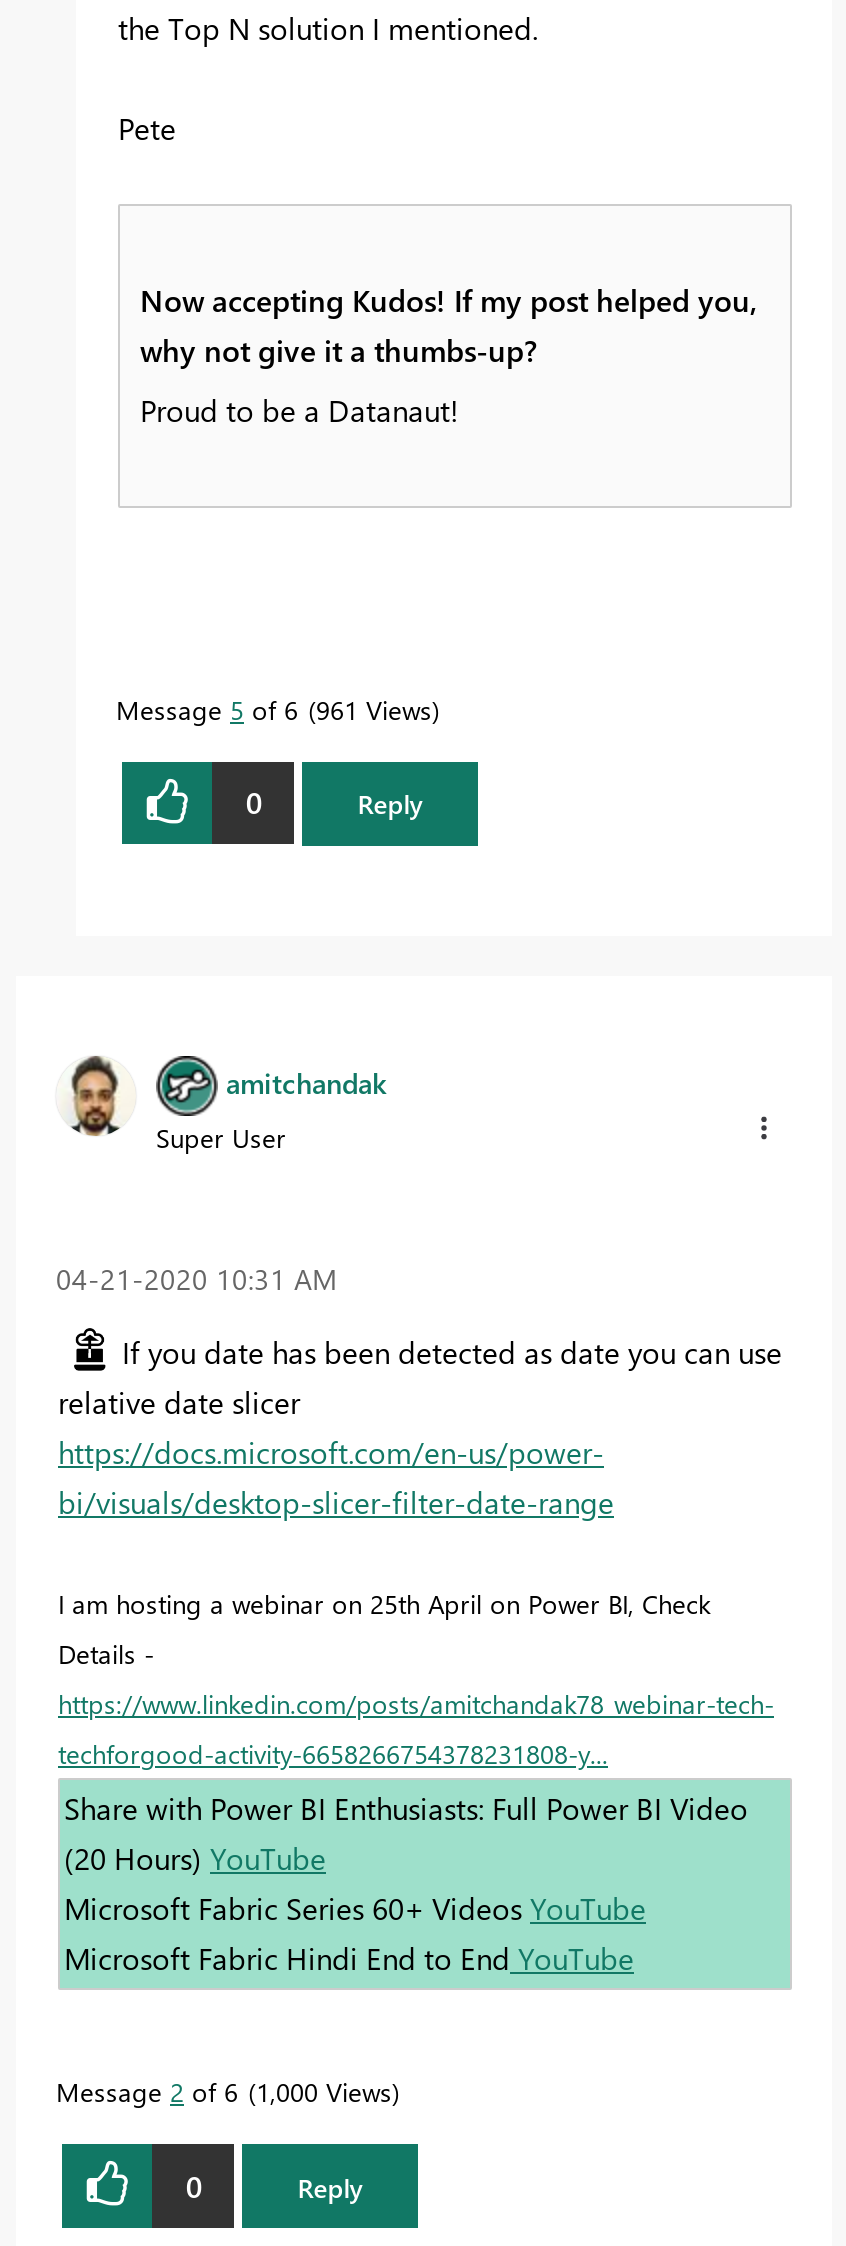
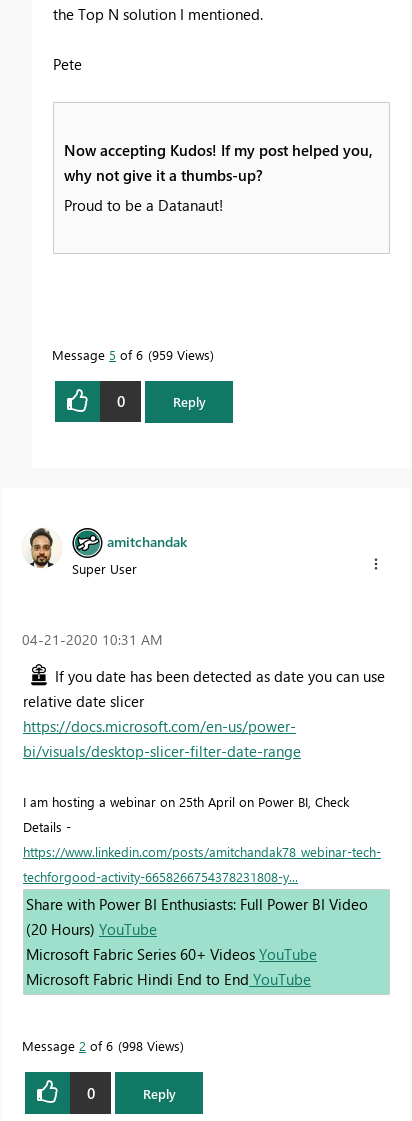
- Message 5 of 6 961 Views
+ Message 5 of 6 959 Views

- Message 2 of 6 1,000 Views
+ Message 2 of 6 998 Views
